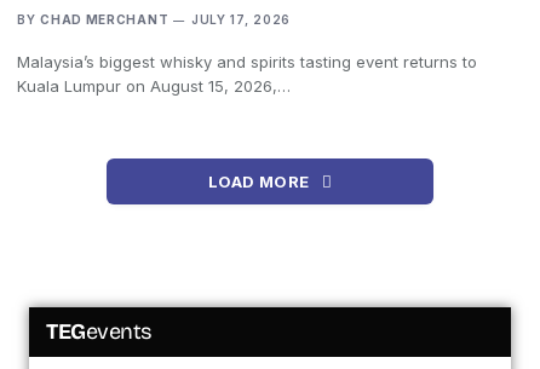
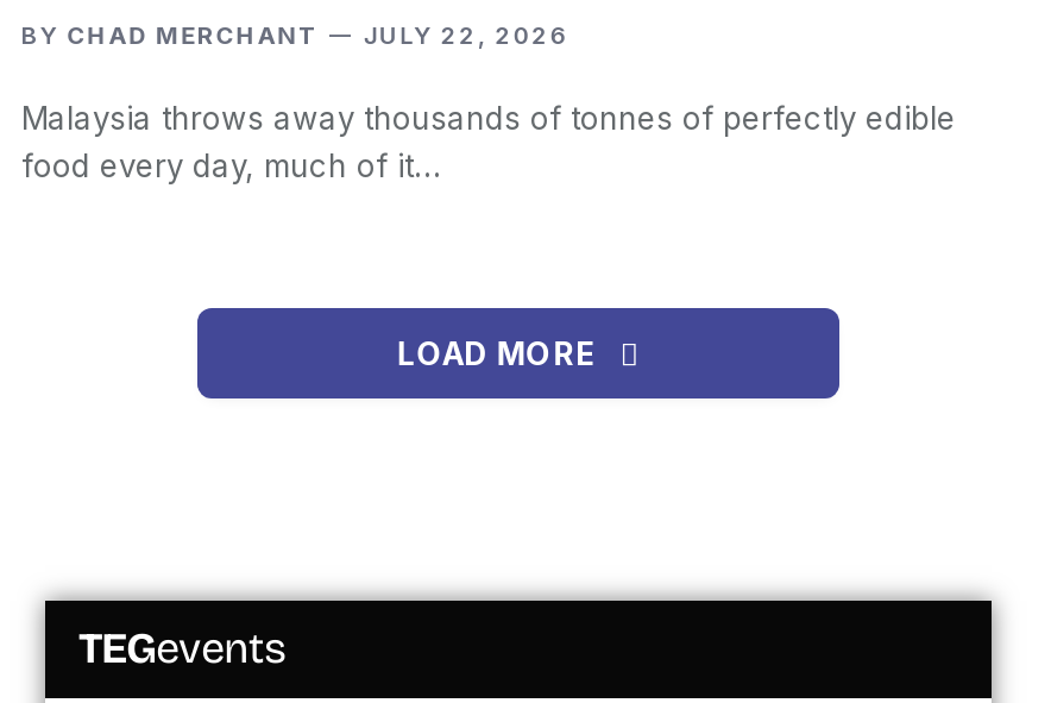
- BY CHAD MERCHANT JULY 17, 2026
+ BY CHAD MERCHANT JULY 22, 2026

- Malaysia’s biggest whisky and spirits tasting event returns to
- Kuala Lumpur on August 15, 2026,…
+ Malaysia throws away thousands of tonnes of perfectly edible
+ food every day, much of it…
